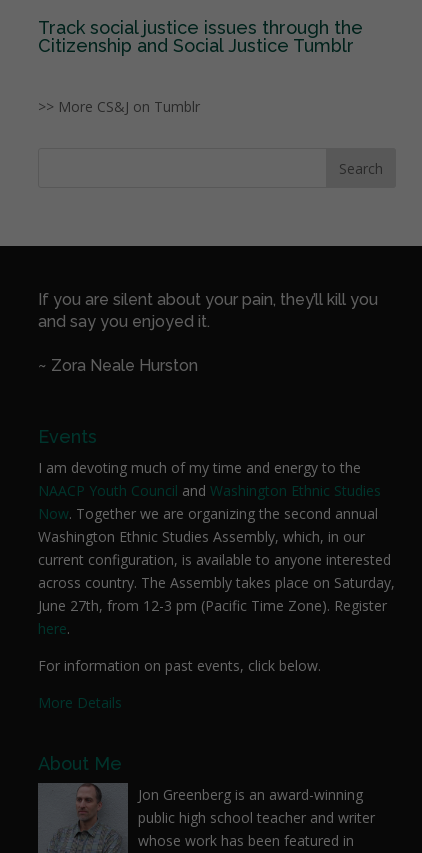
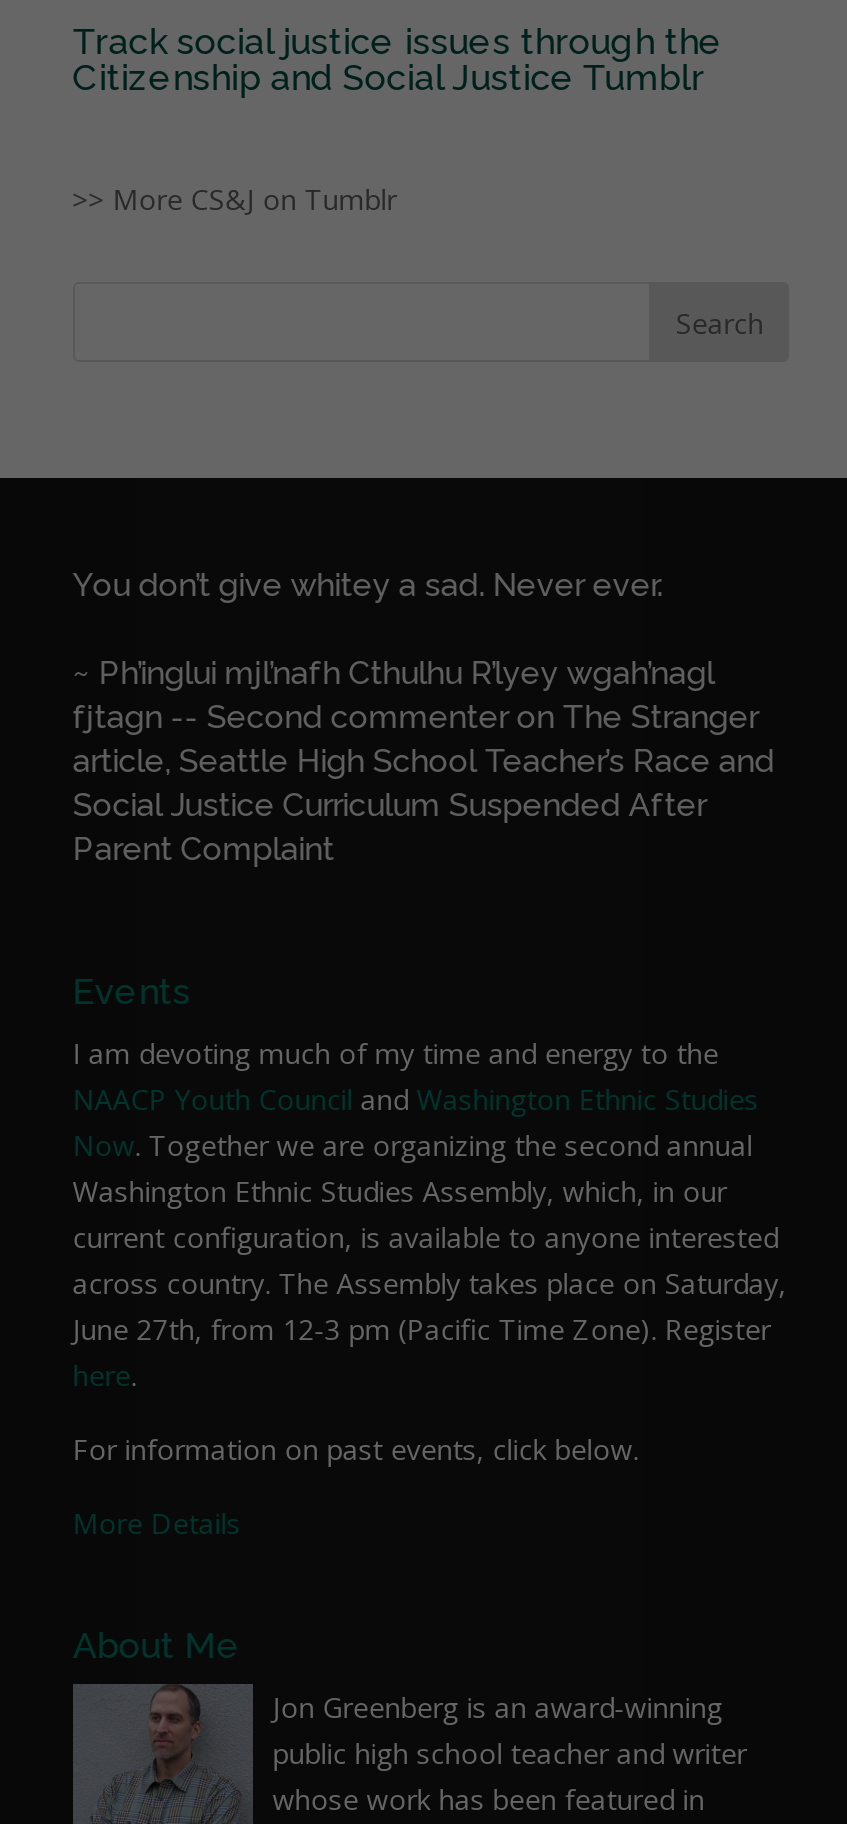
- If you are silent about your pain, they’ll kill you
- and say you enjoyed it.
+ You don’t give whitey a sad. Never ever.

- ~ Zora Neale Hurston
+ ~ Ph’inglui mjl’nafh Cthulhu R’lyey wgah’nagl
+ fjtagn -- Second commenter on The Stranger
+ article, Seattle High School Teacher’s Race and
+ Social Justice Curriculum Suspended After
+ Parent Complaint
